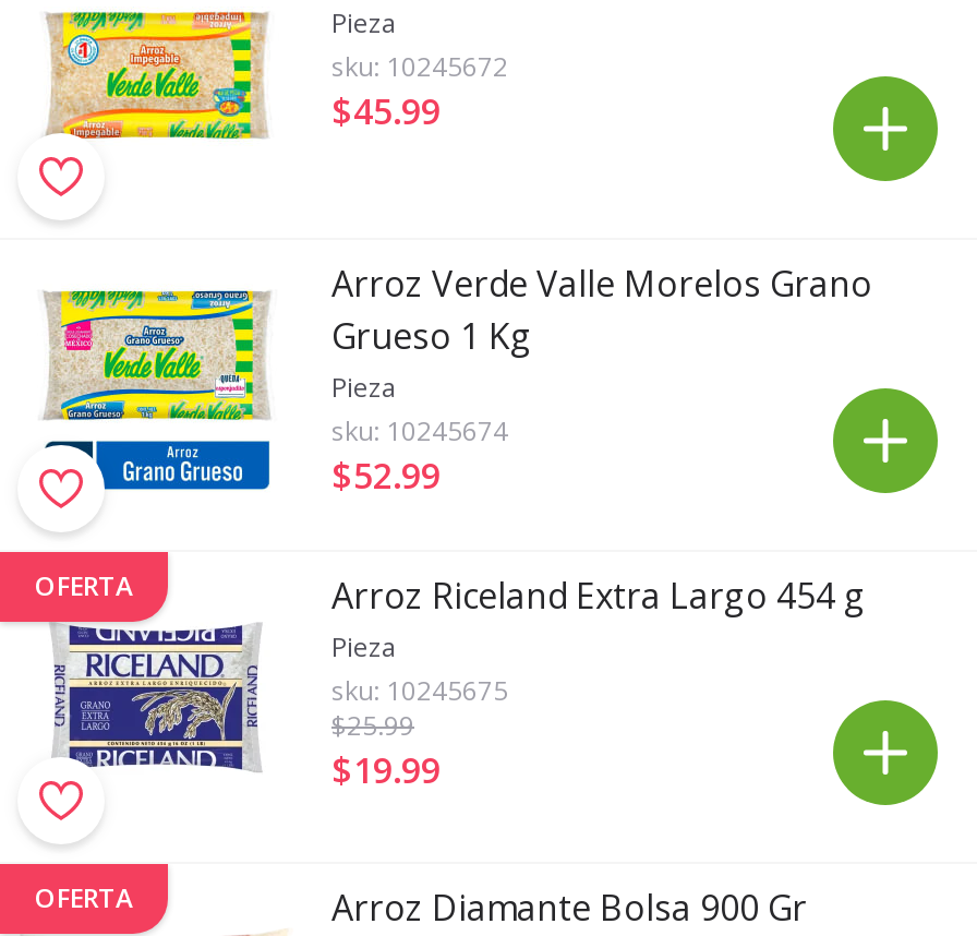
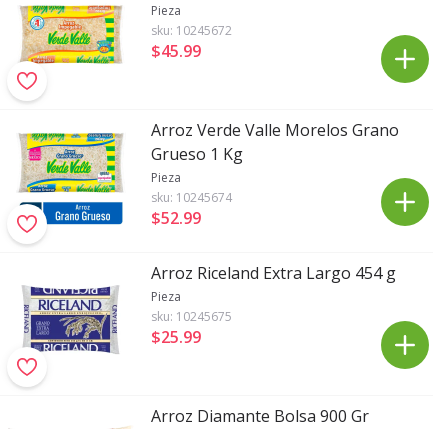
- OFERTA

- $25.99
- $19.99
- OFERTA
+ $25.99
